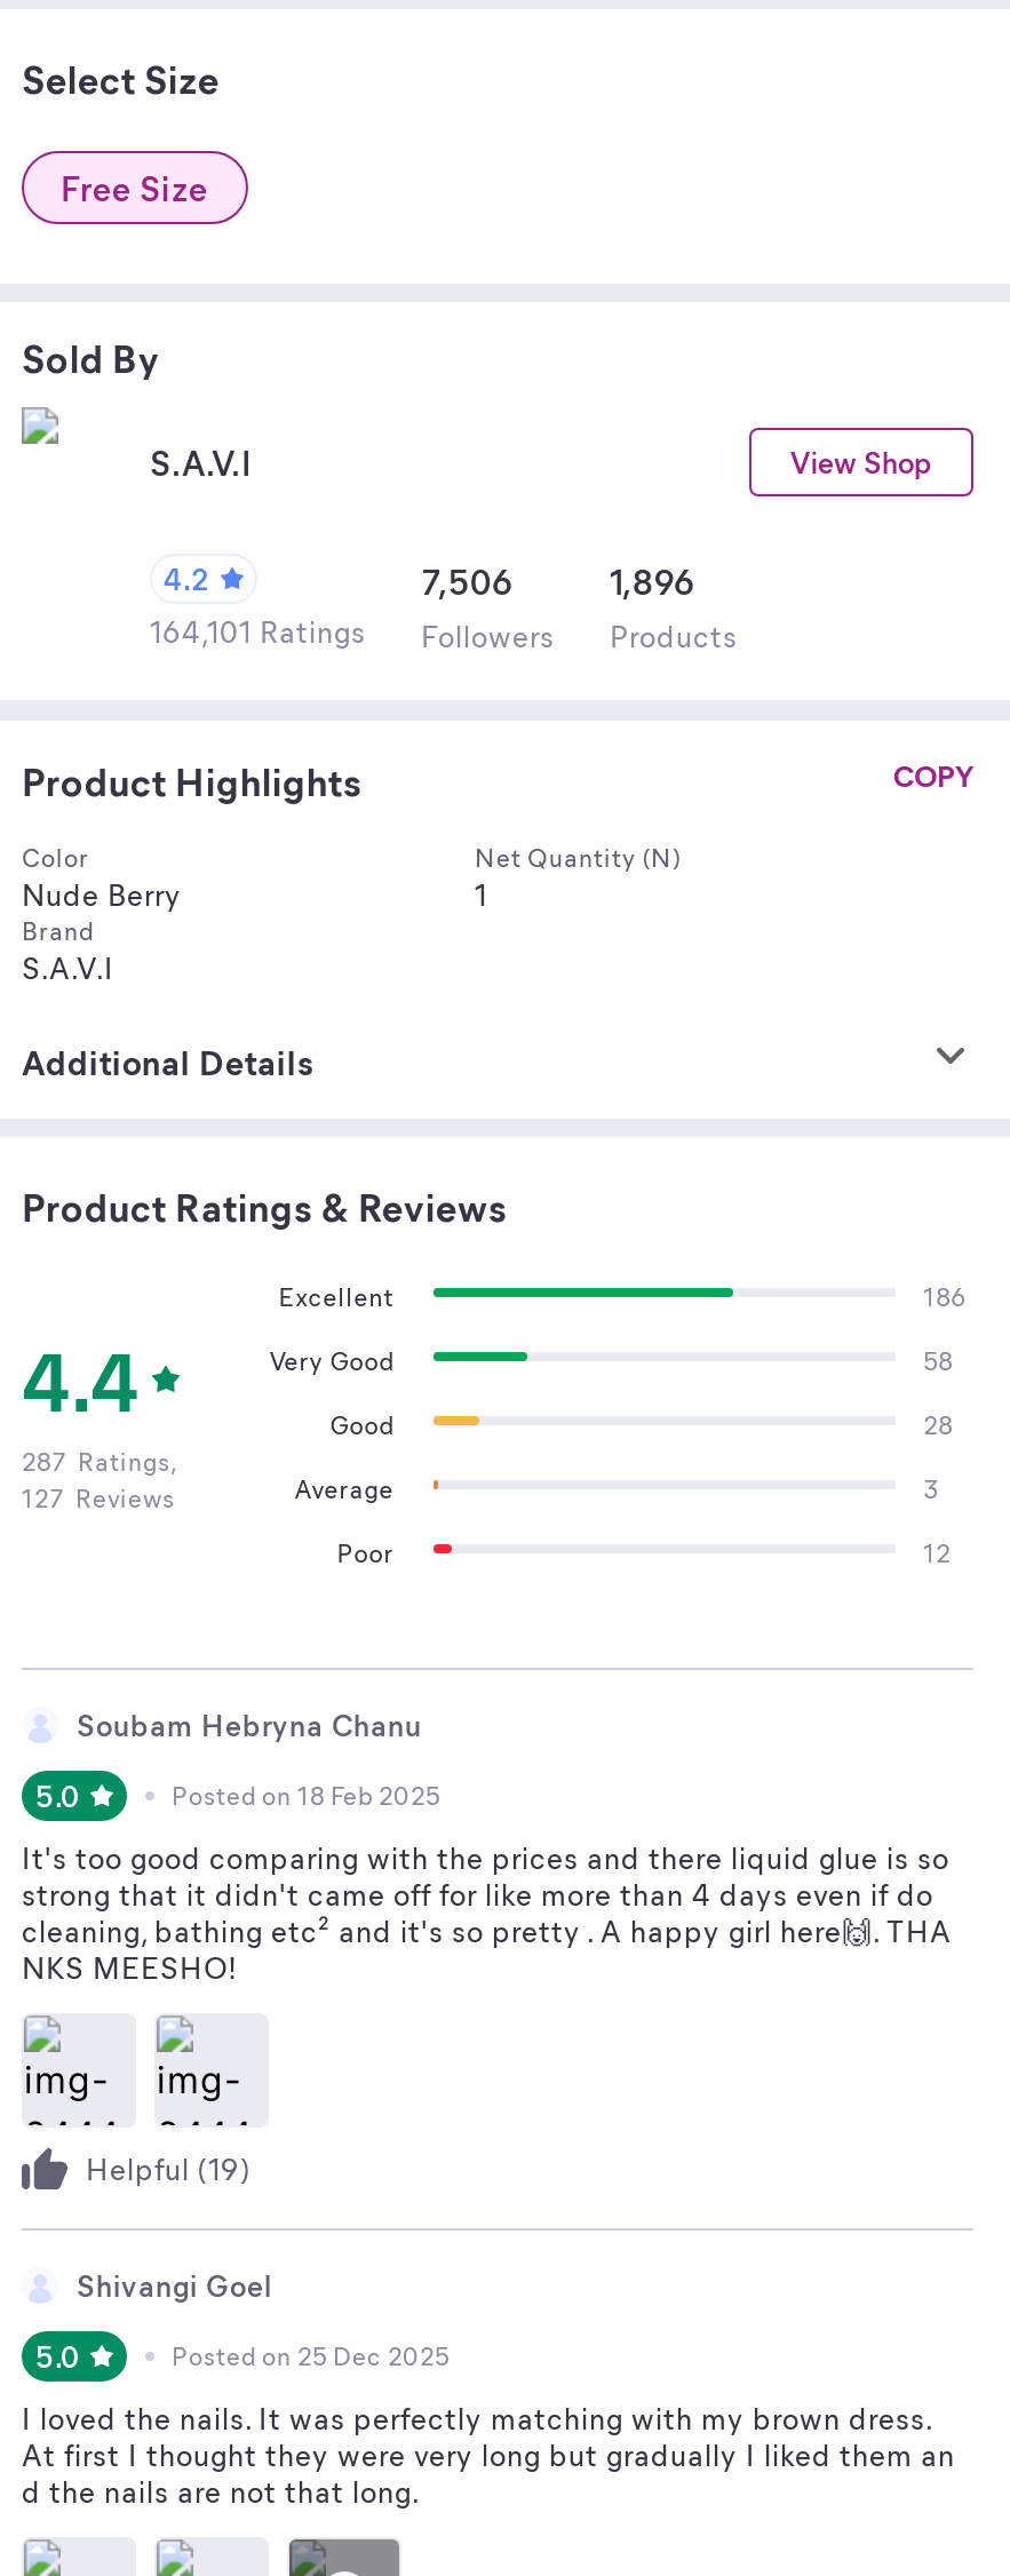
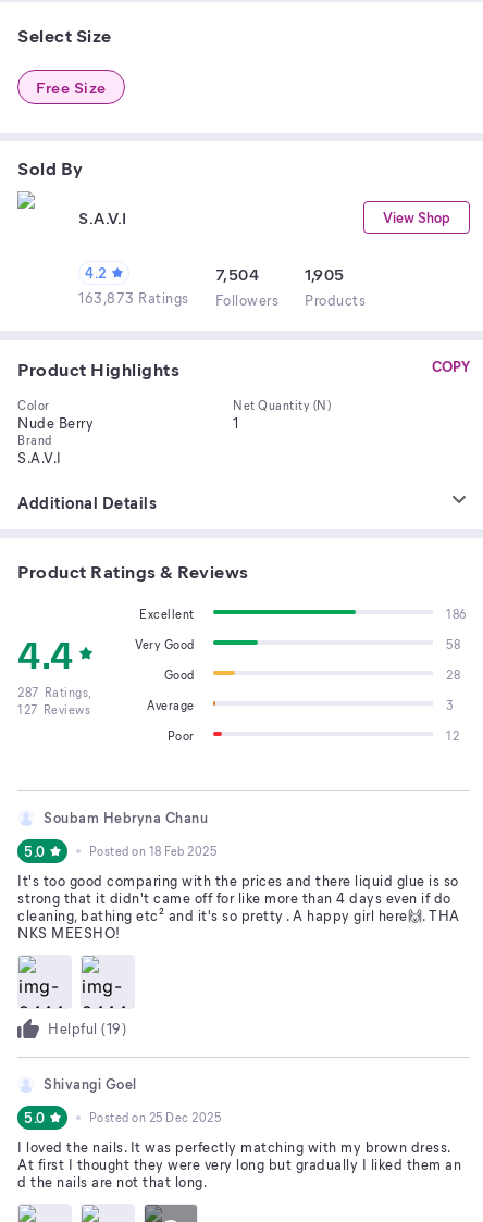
- 7,506
+ 7,504

- 1,896
+ 1,905

- 164,101 Ratings Followers Products
+ 163,873 Ratings Followers Products
